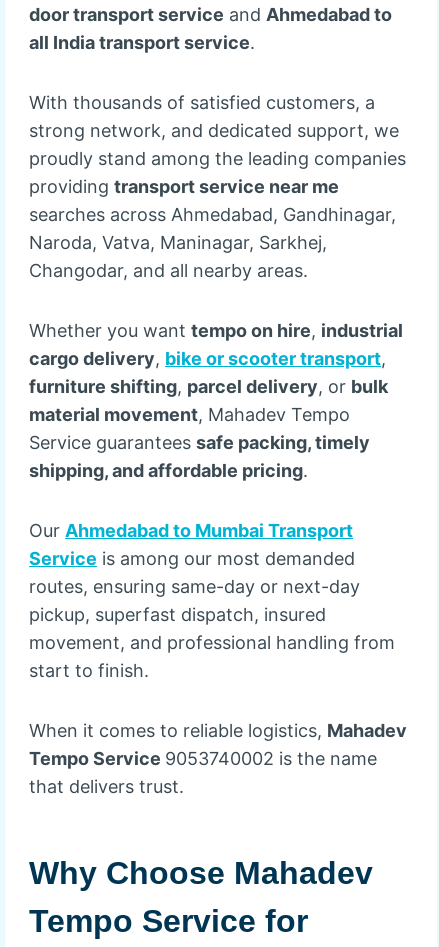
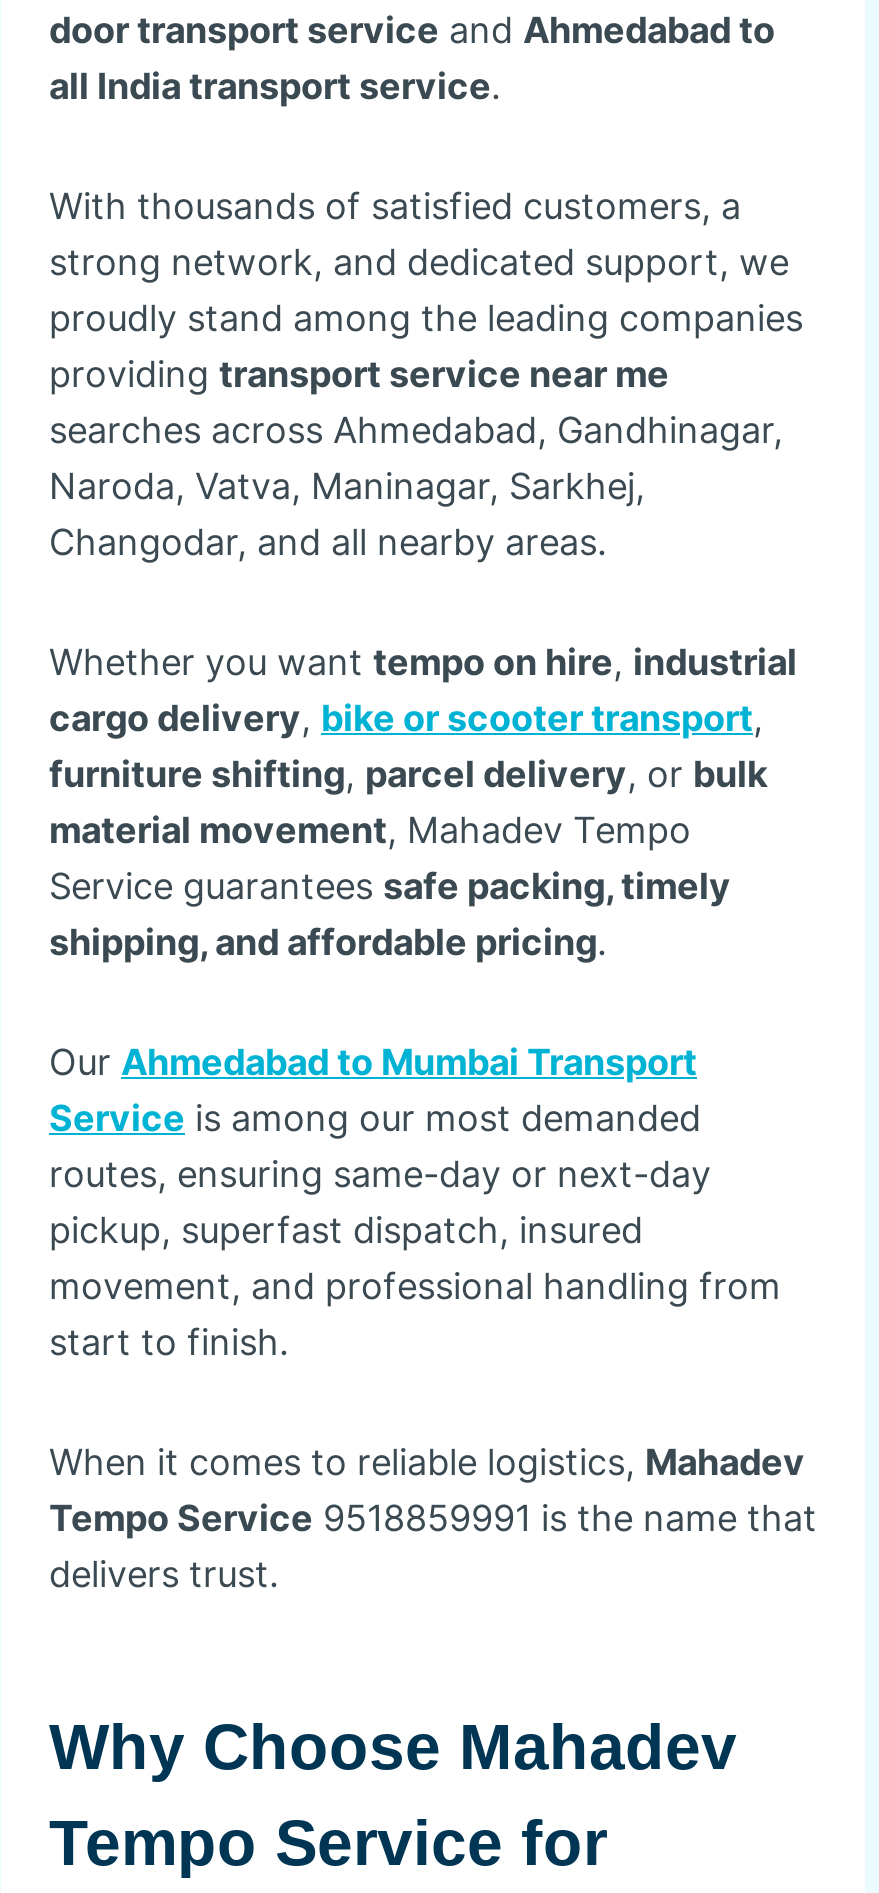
- Tempo Service 9053740002 is the name
- that delivers trust.
+ Tempo Service 9518859991 is the name that
+ delivers trust.
